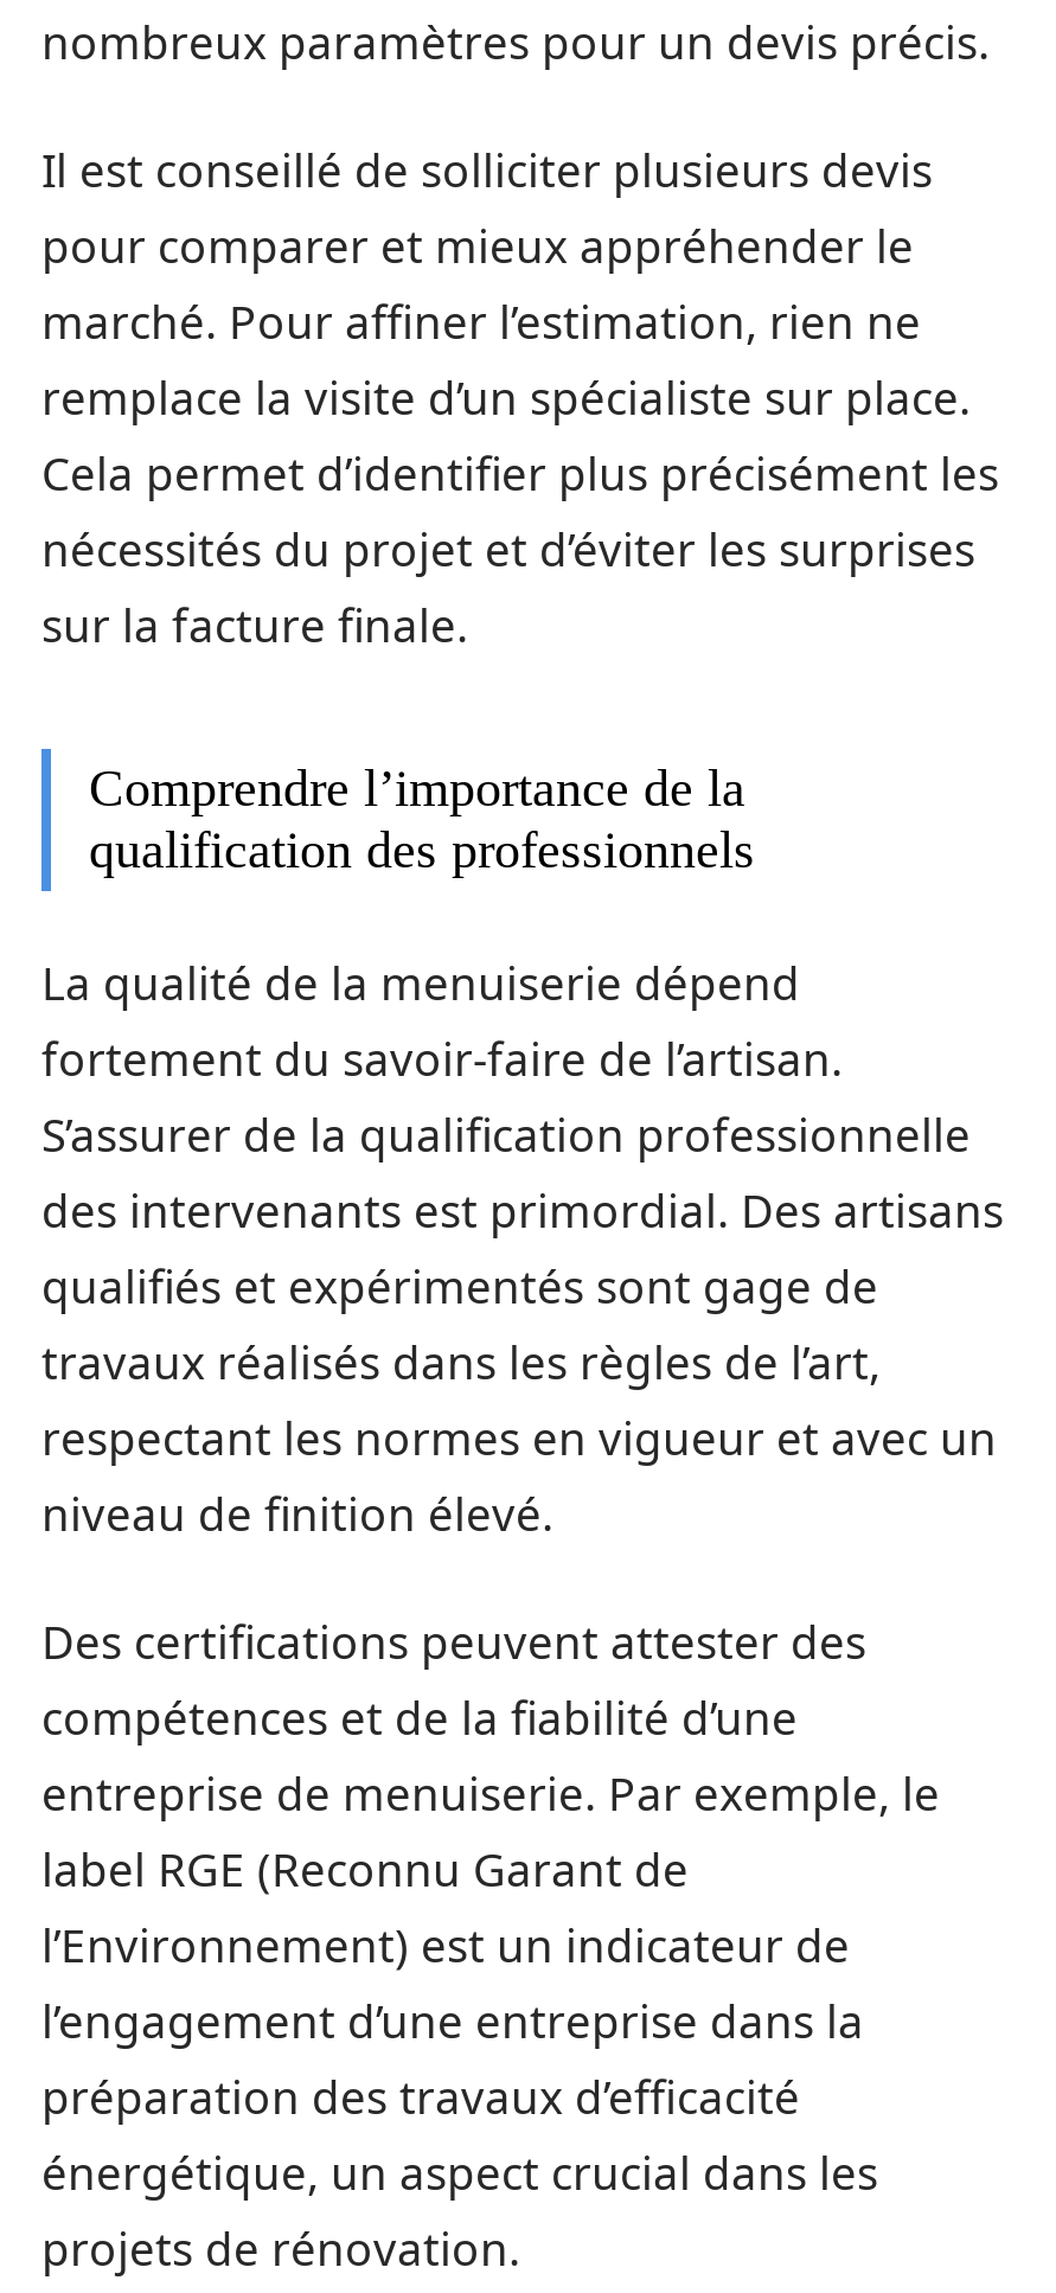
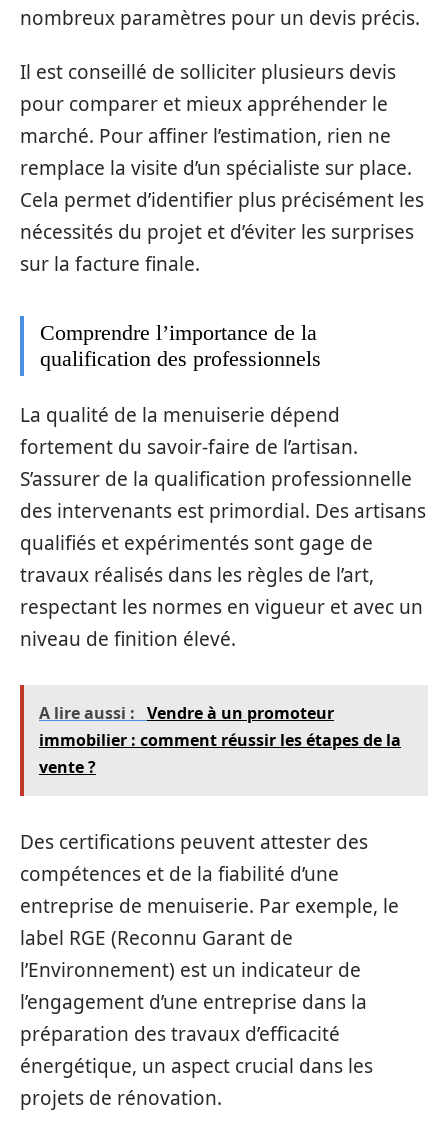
+ [image]
+ A lire aussi : Vendre à un promoteur
+ immobilier : comment réussir les étapes de la
+ vente ?
